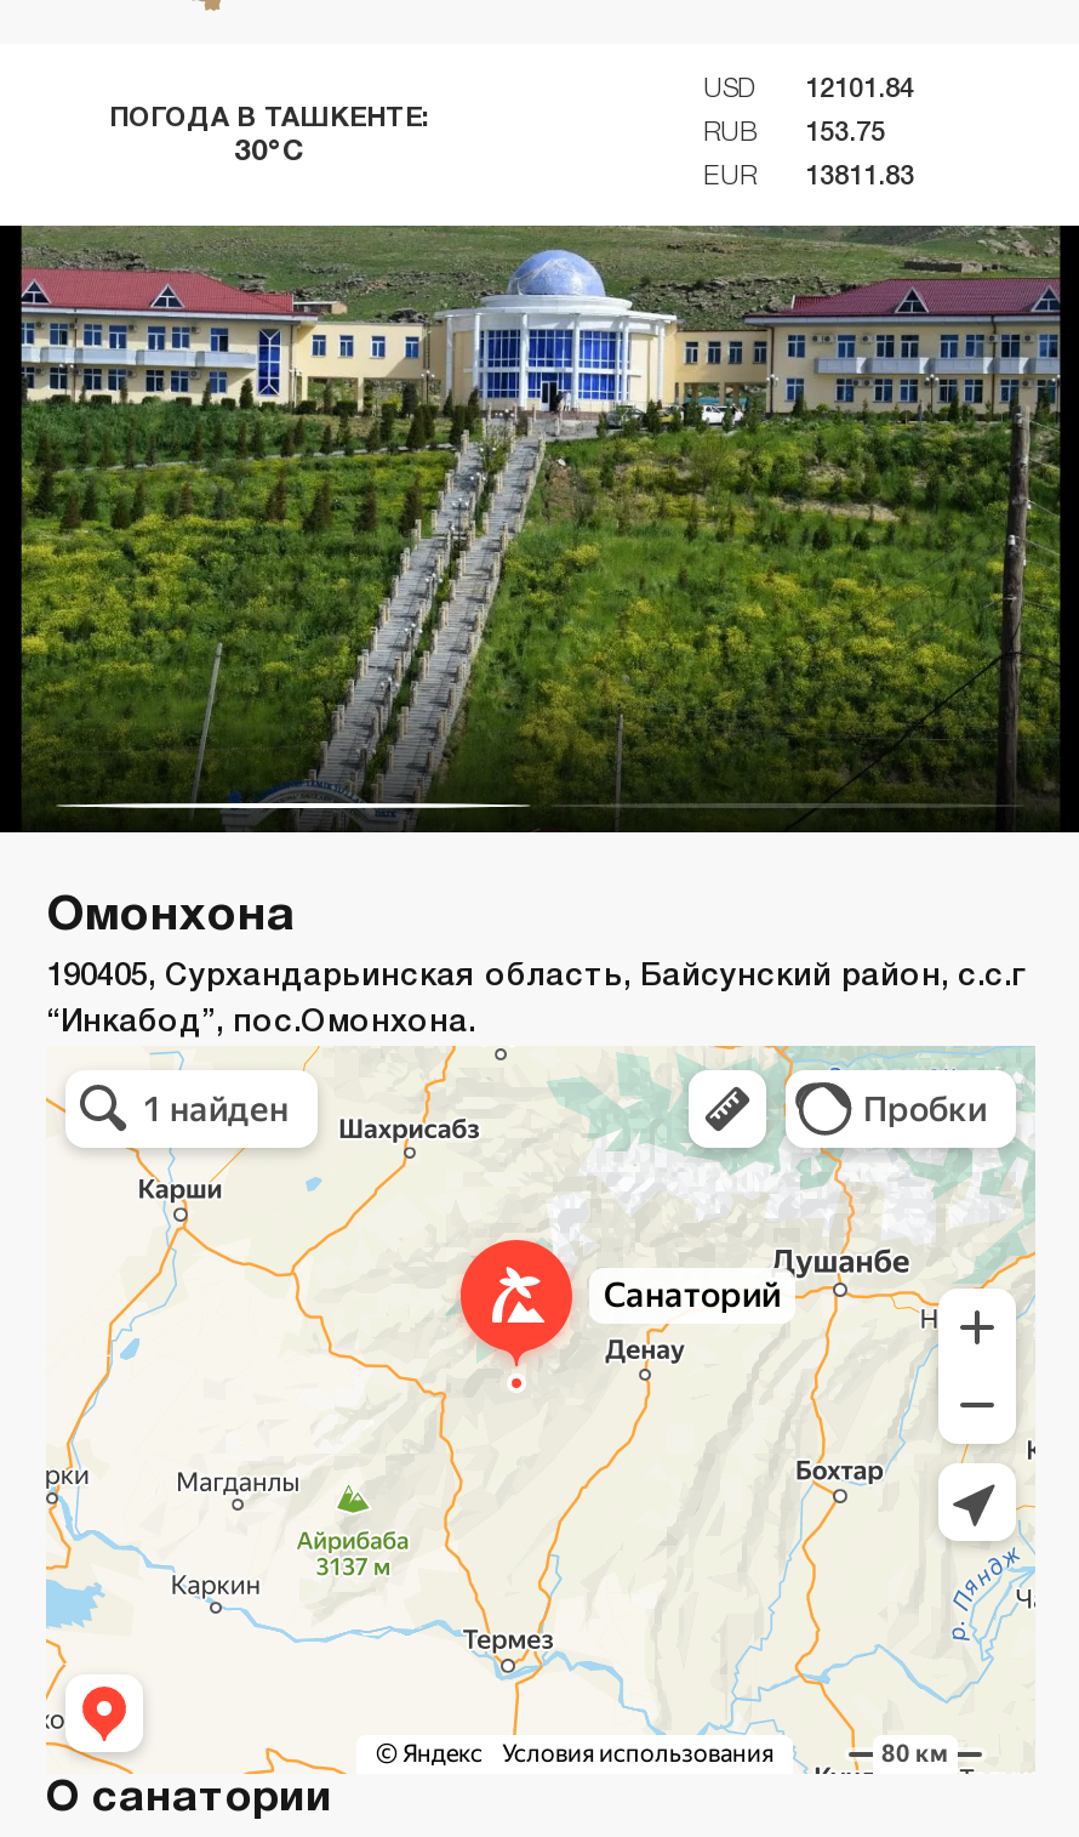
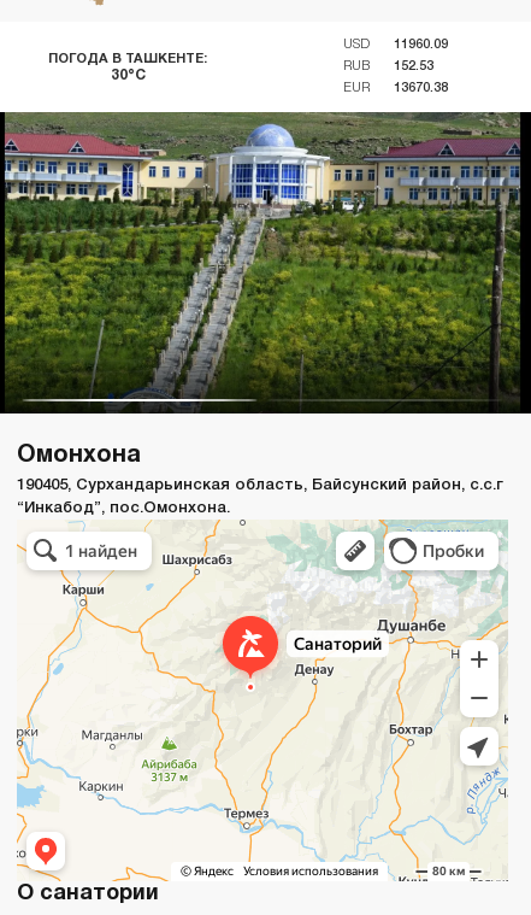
- USD 12101.84
+ USD 11960.09

- RUB 153.75
+ RUB 152.53

- EUR 13811.83
+ EUR 13670.38
